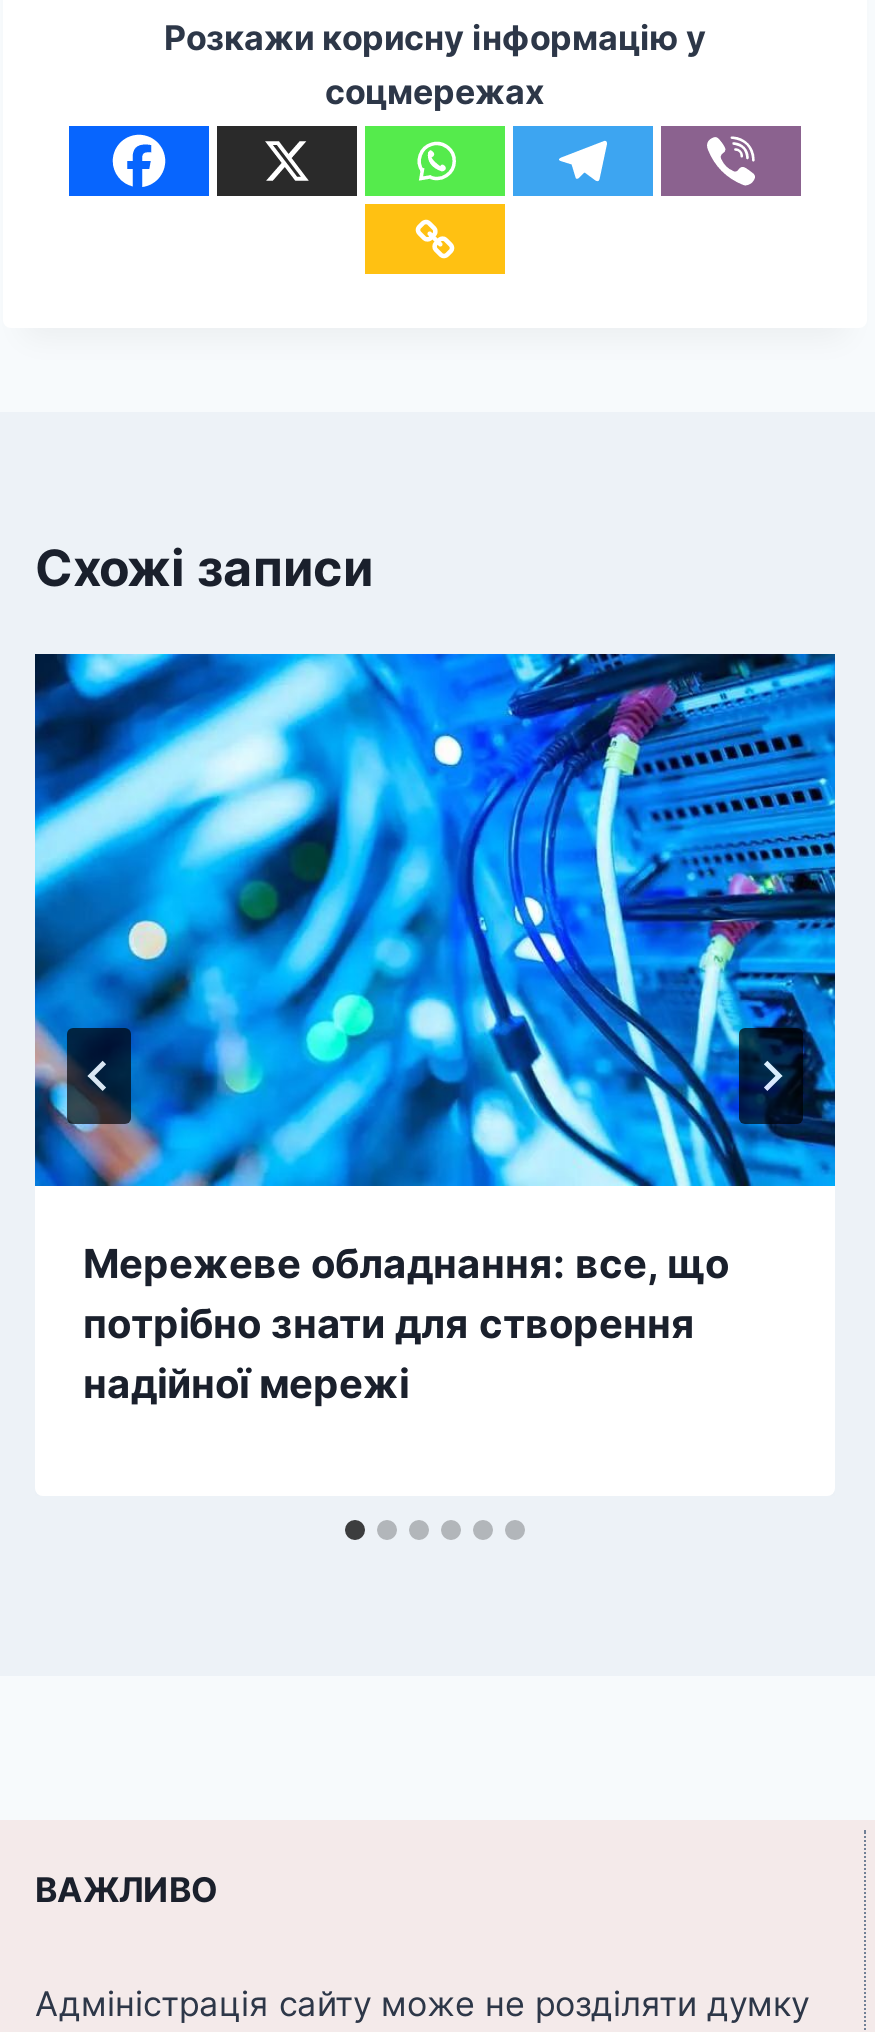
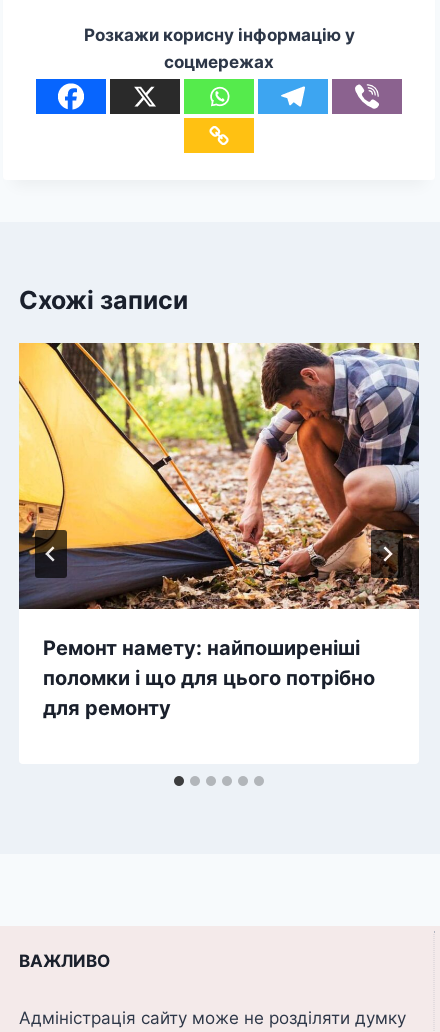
- [image]
- Мережеве обладнання: все, що
- потрібно знати для створення
- надійної мережі
+ [image]
+ Ремонт намету: найпоширеніші
+ поломки і що для цього потрібно
+ для ремонту
